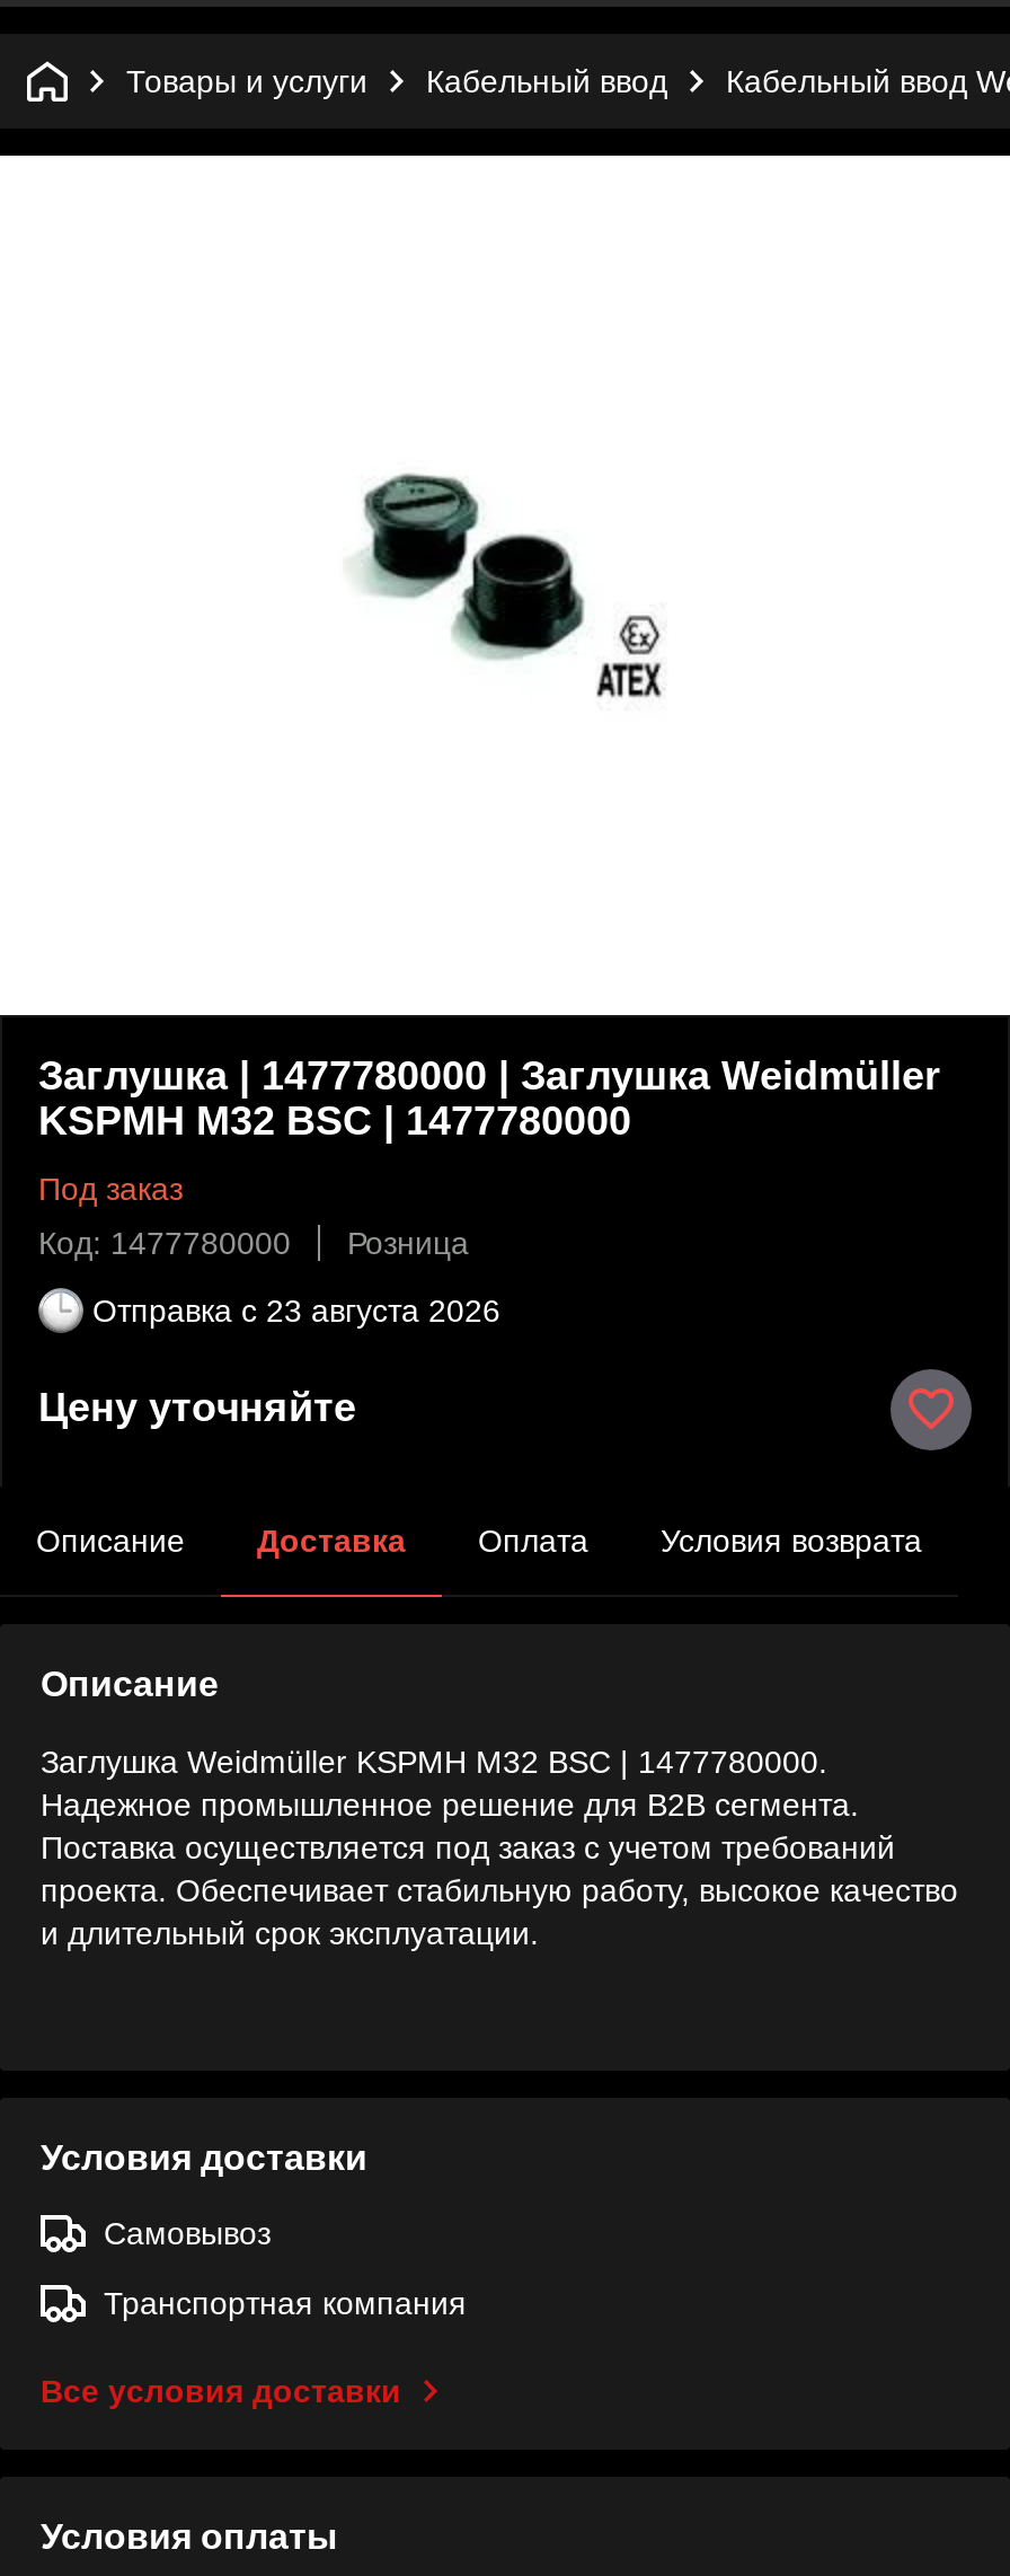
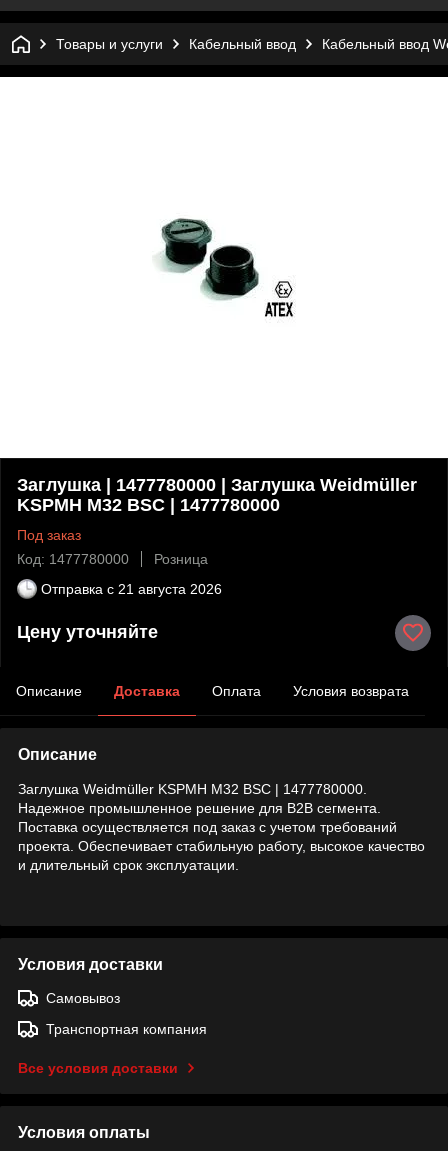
- Отправка с 23 августа 2026
+ Отправка с 21 августа 2026
